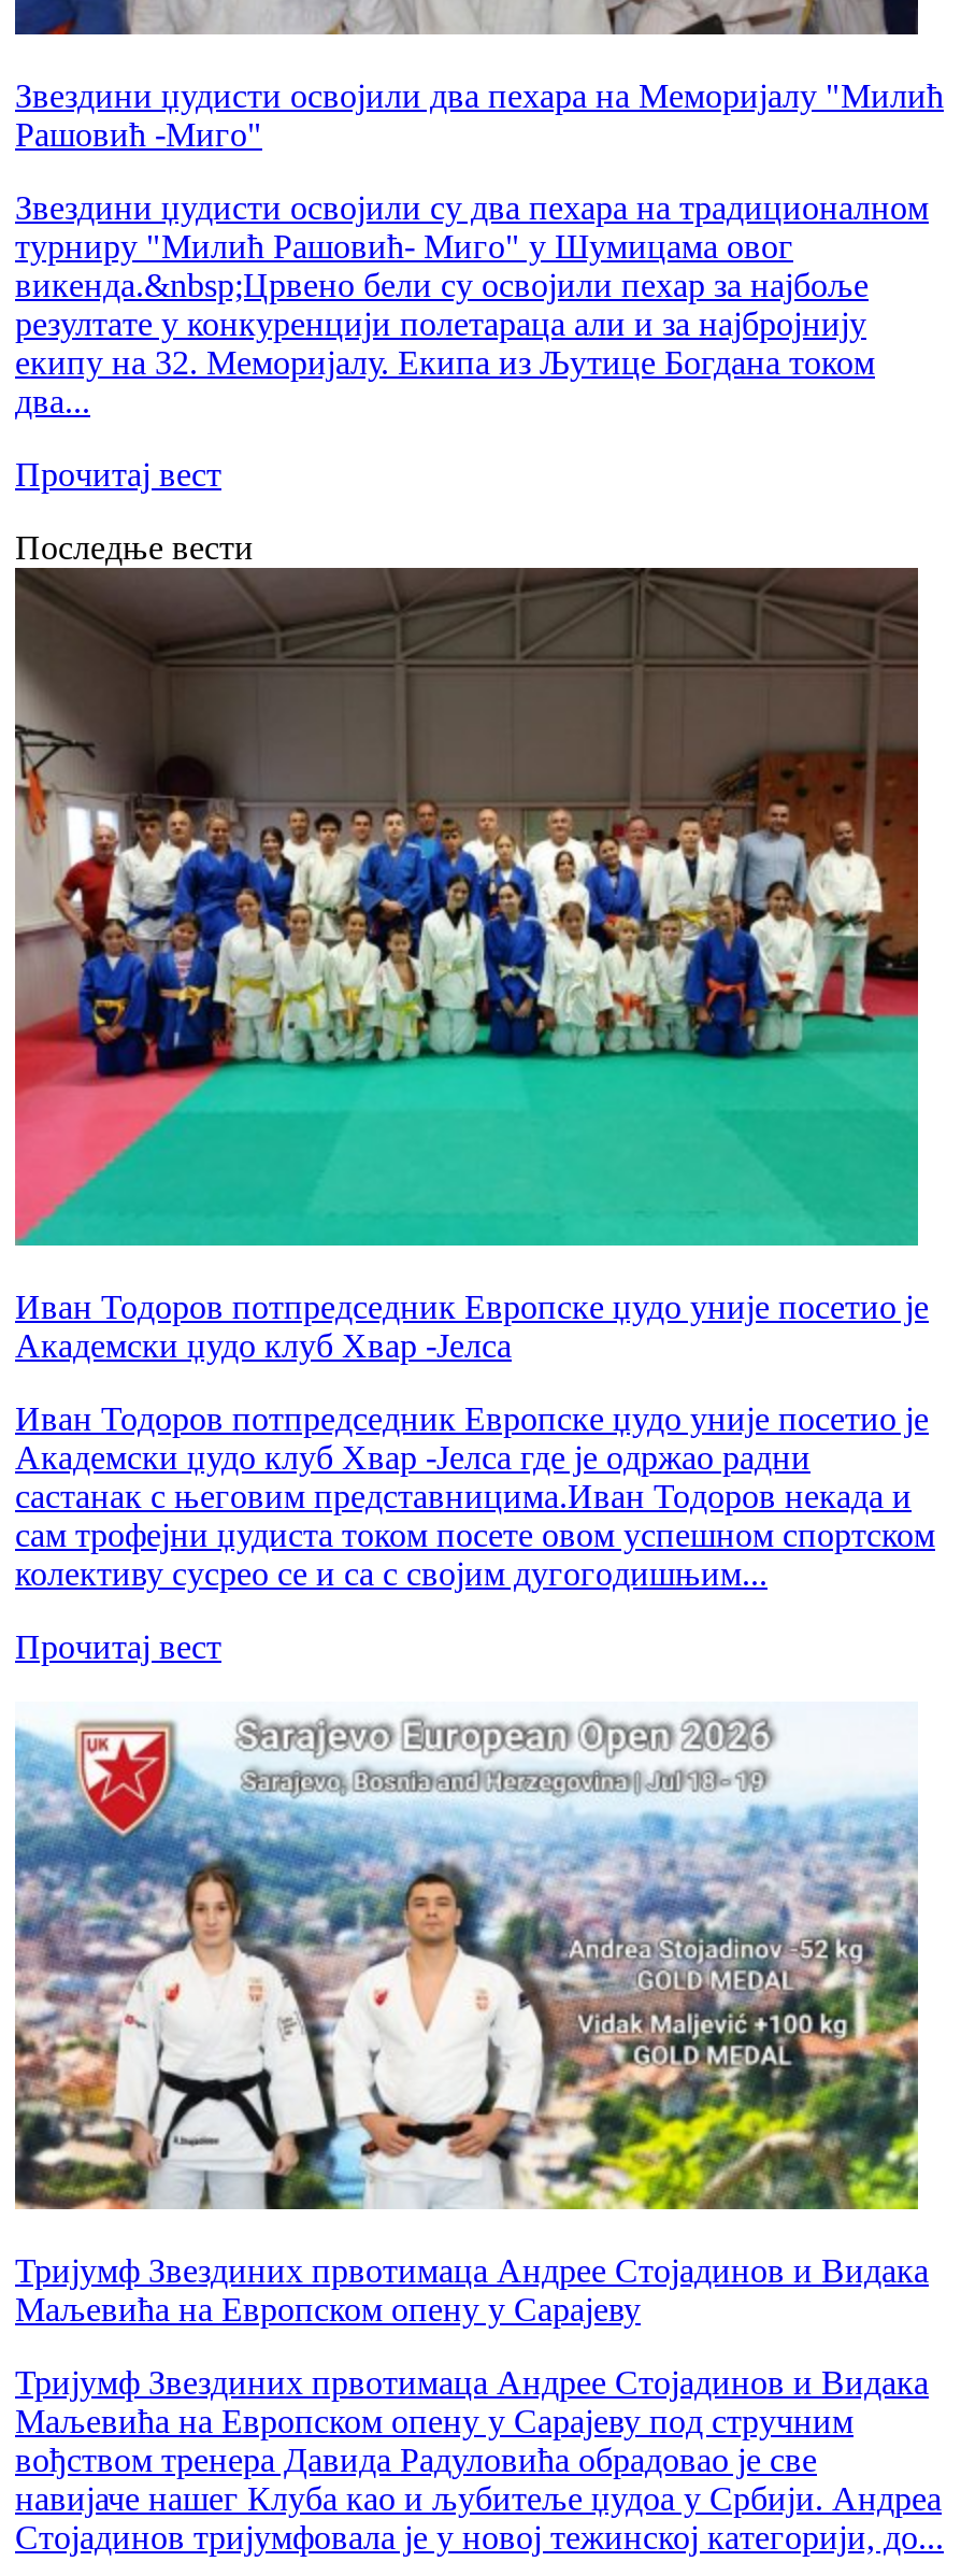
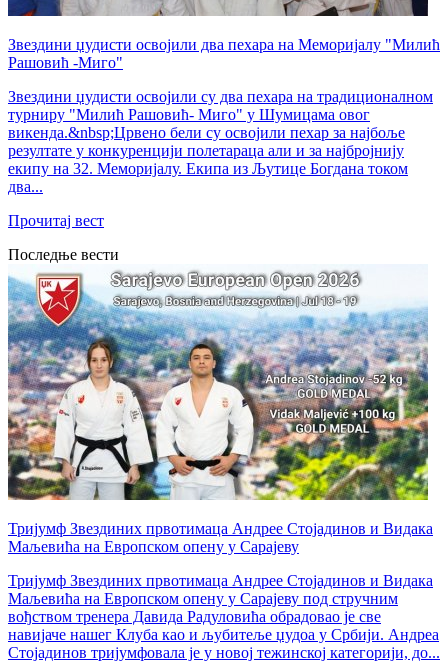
- [image]
- Иван Тодоров потпредседник Европске џудо уније посетио је
- Академски џудо клуб Хвар -Јелса
- Иван Тодоров потпредседник Европске џудо уније посетио је
- Академски џудо клуб Хвар -Јелса где је одржао радни
- састанак с његовим представницима.Иван Тодоров некада и
- сам трофејни џудиста током посете овом успешном спортском
- колективу сусрео се и са с својим дугогодишњим...
- Прочитај вест
